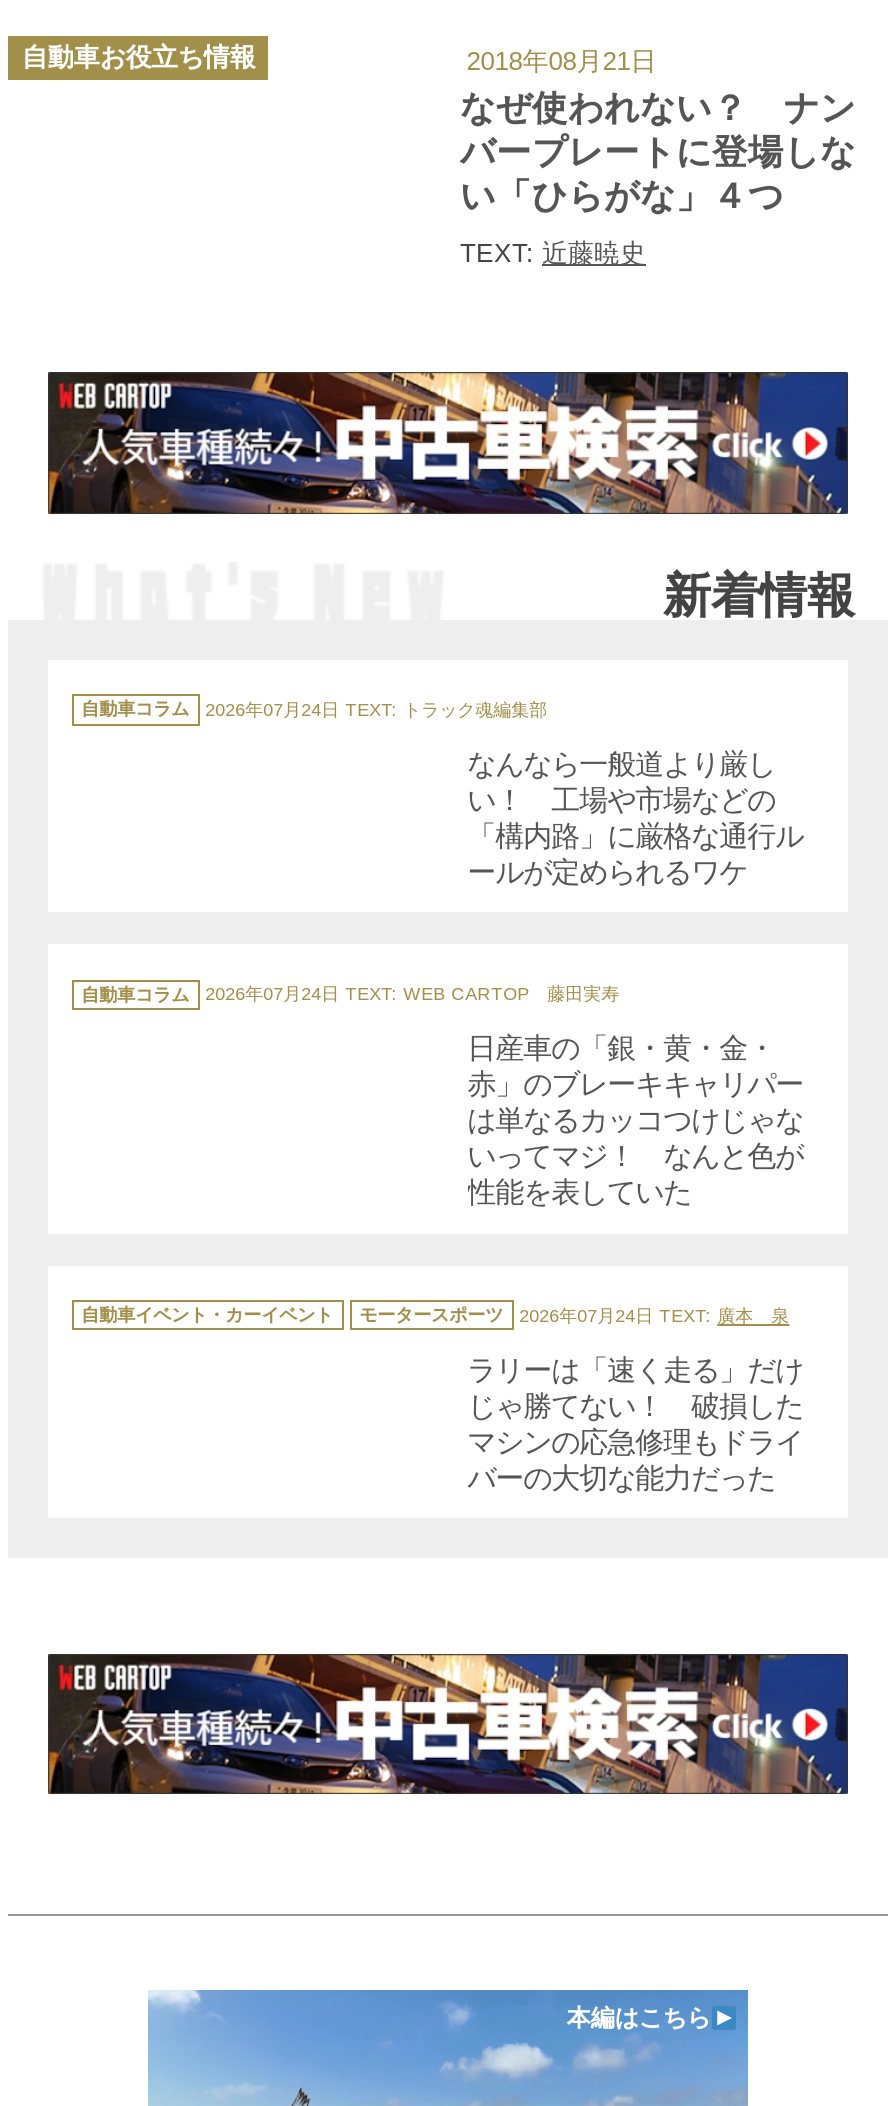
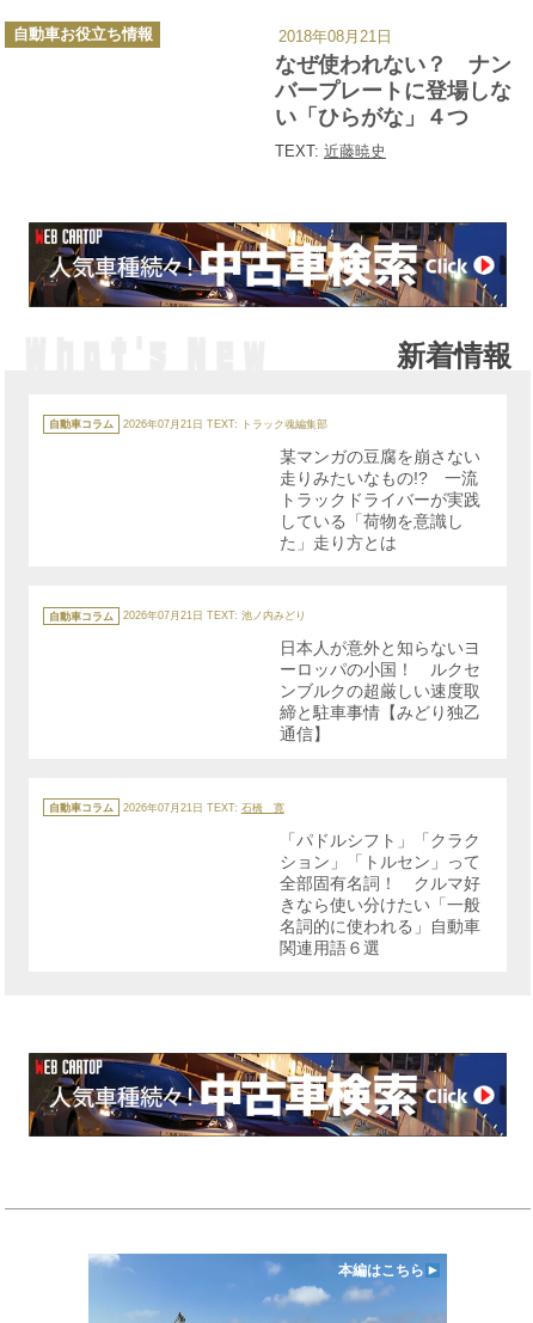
- 2026年07月24日 TEXT: トラック魂編集部
+ 2026年07月21日 TEXT: トラック魂編集部

- なんなら一般道より厳し
- い！ 工場や市場などの
- 「構内路」に厳格な通行ル
- ールが定められるワケ
+ 某マンガの豆腐を崩さない
+ 走りみたいなもの!? 一流
+ トラックドライバーが実践
+ している「荷物を意識し
+ た」走り方とは

- 2026年07月24日 TEXT: WEB CARTOP 藤田実寿
+ 2026年07月21日 TEXT: 池ノ内みどり

- 日産車の「銀・黄・金・
- 赤」のブレーキキャリパー
- は単なるカッコつけじゃな
- いってマジ！ なんと色が
- 性能を表していた
+ 日本人が意外と知らないヨ
+ ーロッパの小国！ ルクセ
+ ンブルクの超厳しい速度取
+ 締と駐車事情【みどり独乙
+ 通信】

- 自動車イベント・カーイベント
- モータースポーツ
- 2026年07月24日 TEXT:廣本 泉
+ 自動車コラム
+ 2026年07月21日 TEXT:石橋 寛

- ラリーは「速く走る」だけ
- じゃ勝てない！ 破損した
- マシンの応急修理もドライ
- バーの大切な能力だった
+ 「パドルシフト」「クラク
+ ション」「トルセン」って
+ 全部固有名詞！ クルマ好
+ きなら使い分けたい「一般
+ 名詞的に使われる」自動車
+ 関連用語６選
